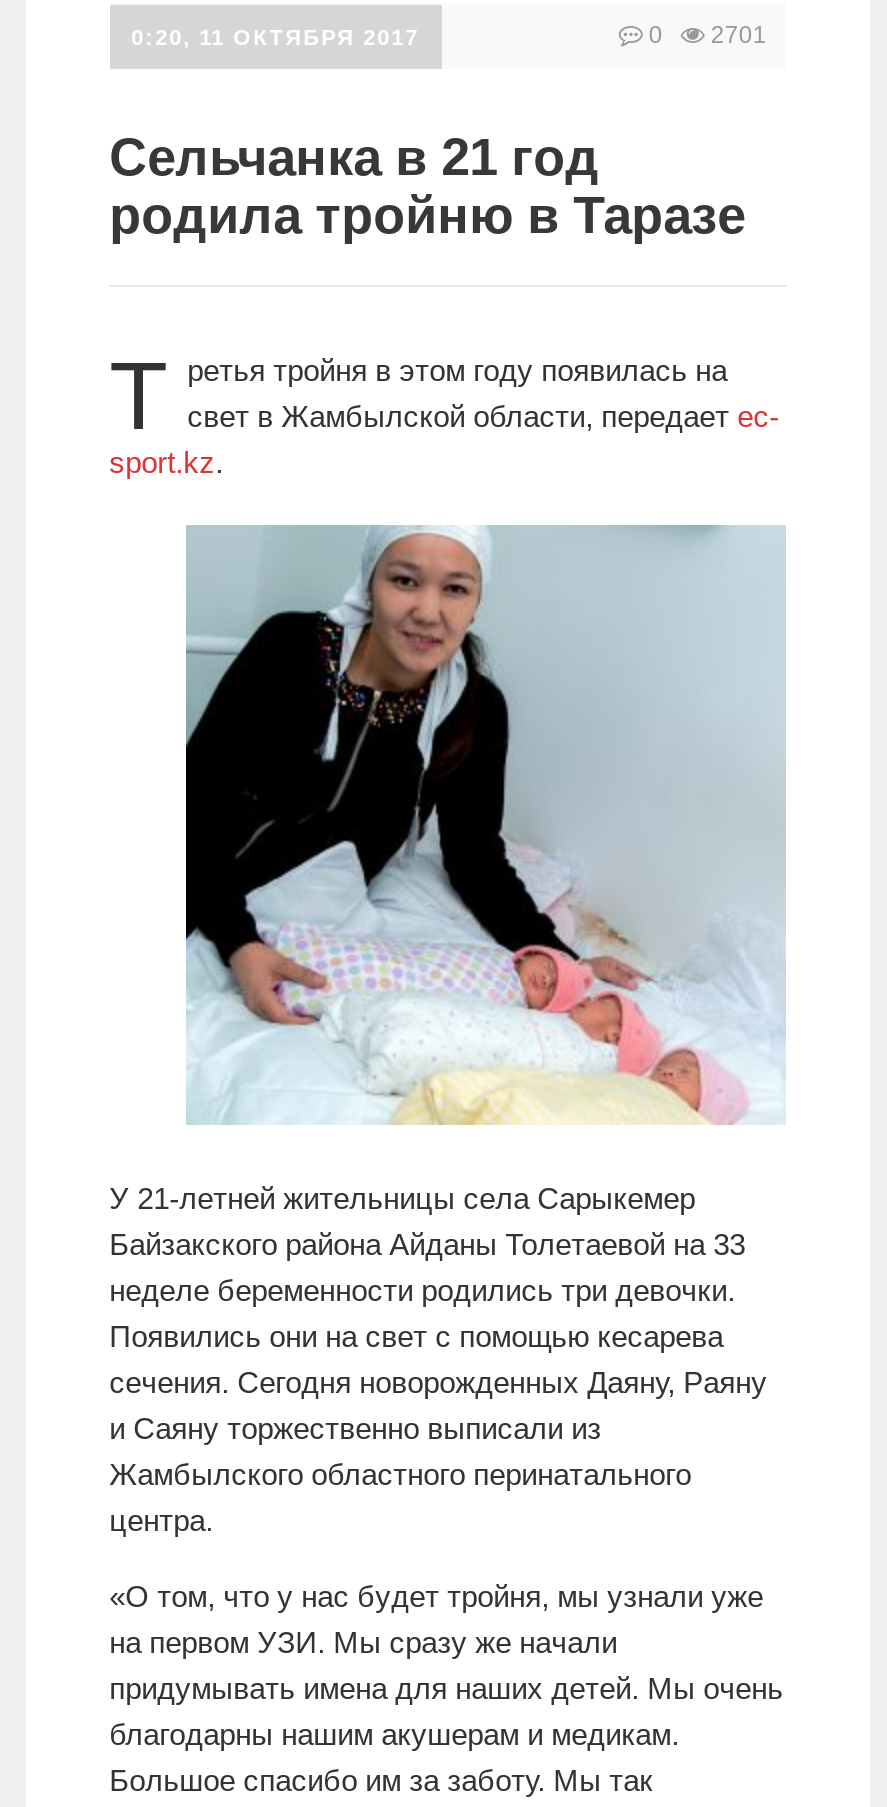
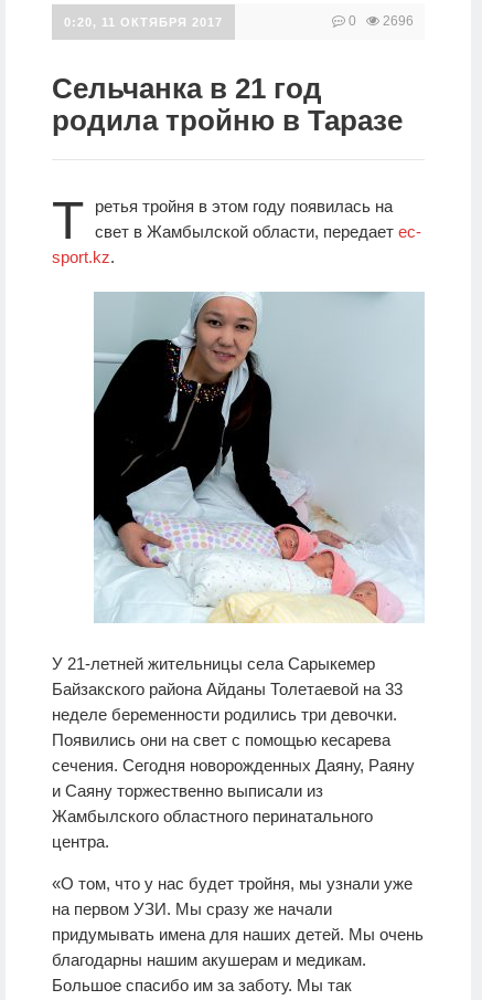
- 0 2701
+ 0 2696
